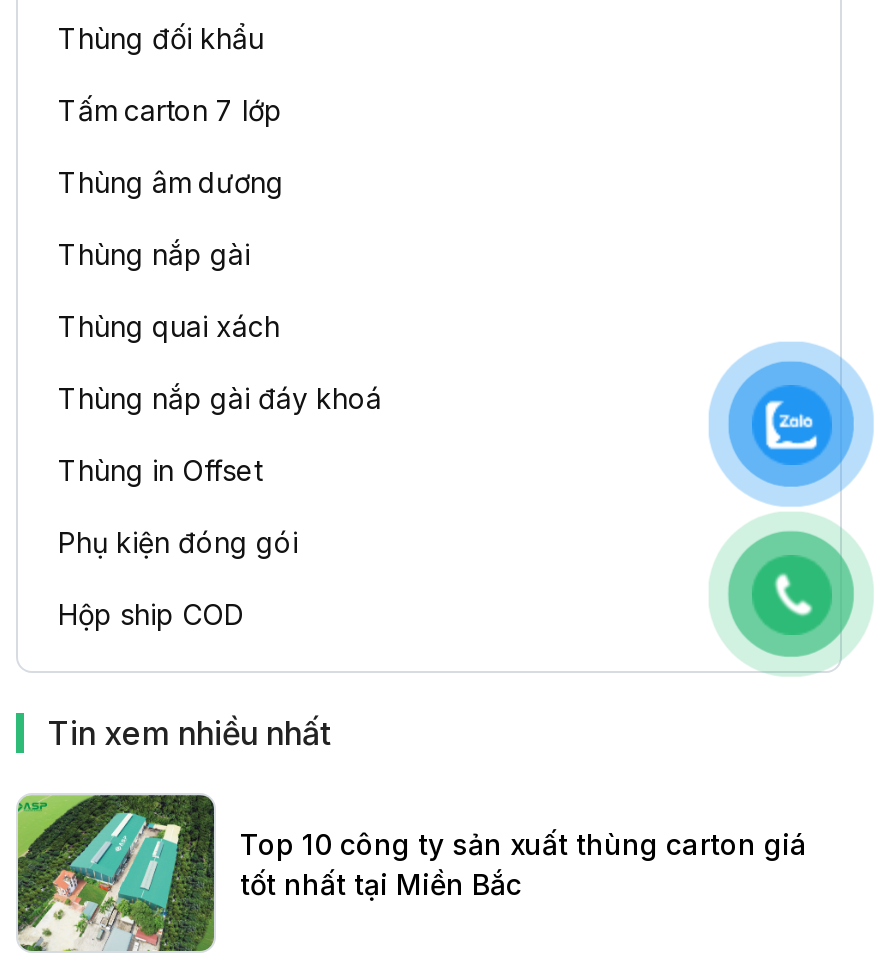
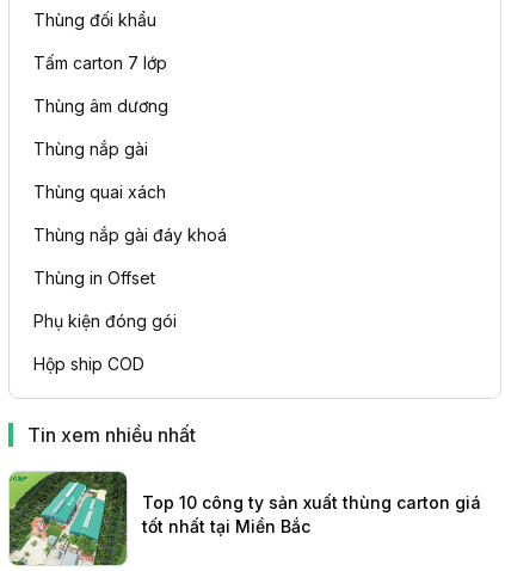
- [image]
